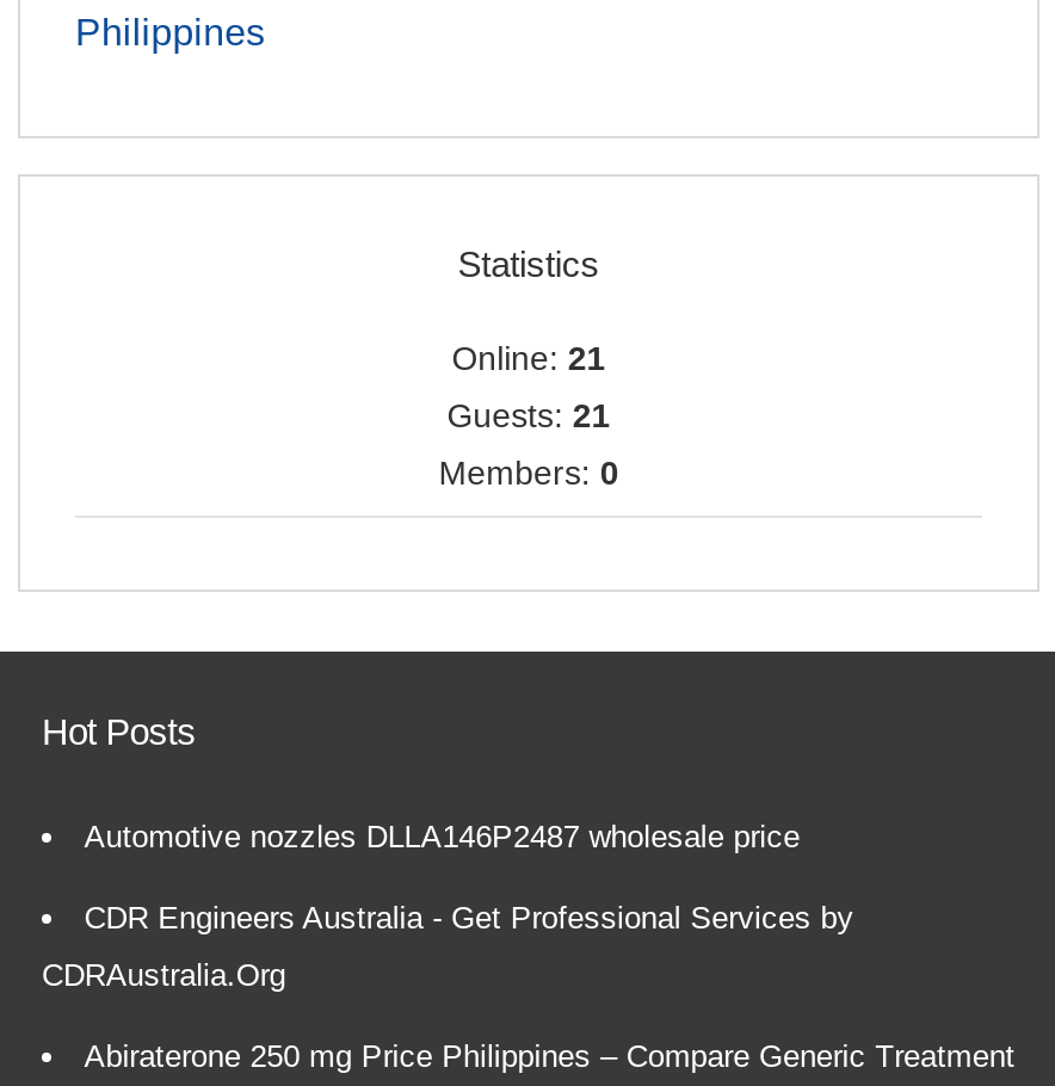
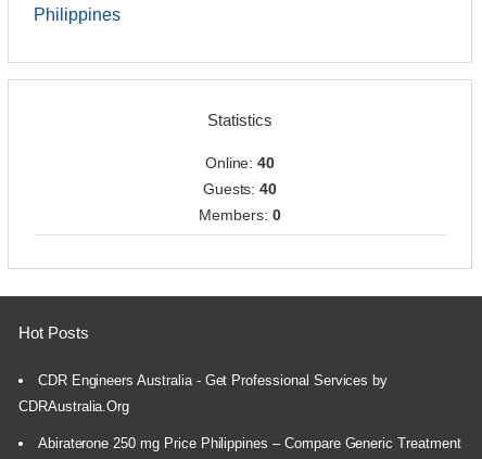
- Online: 21
+ Online: 40

- Guests: 21
+ Guests: 40

- Automotive nozzles DLLA146P2487 wholesale price
